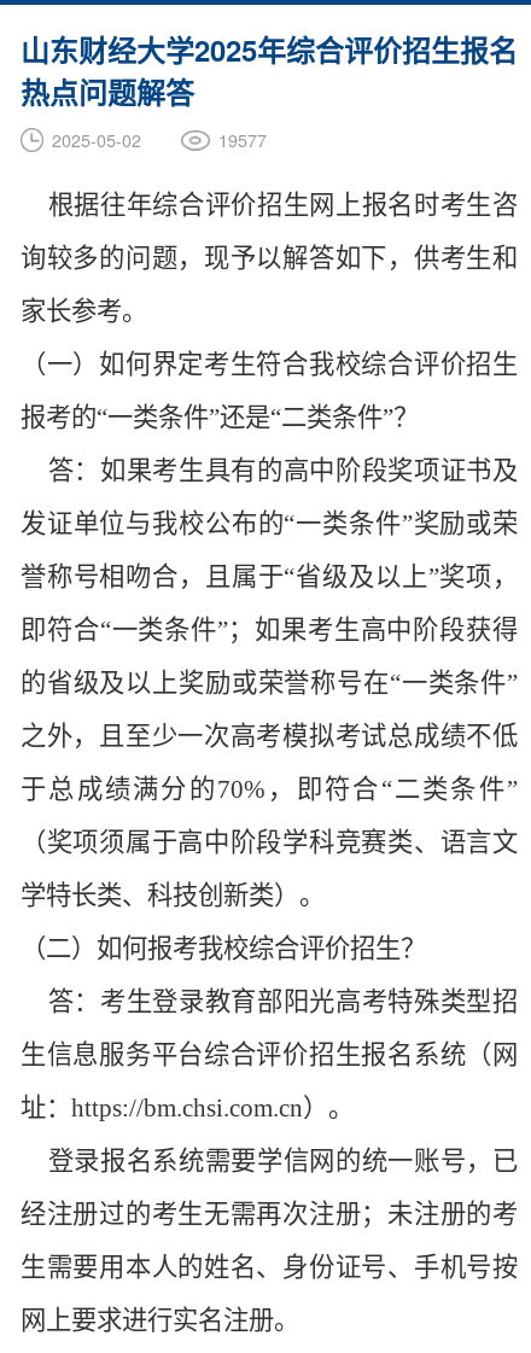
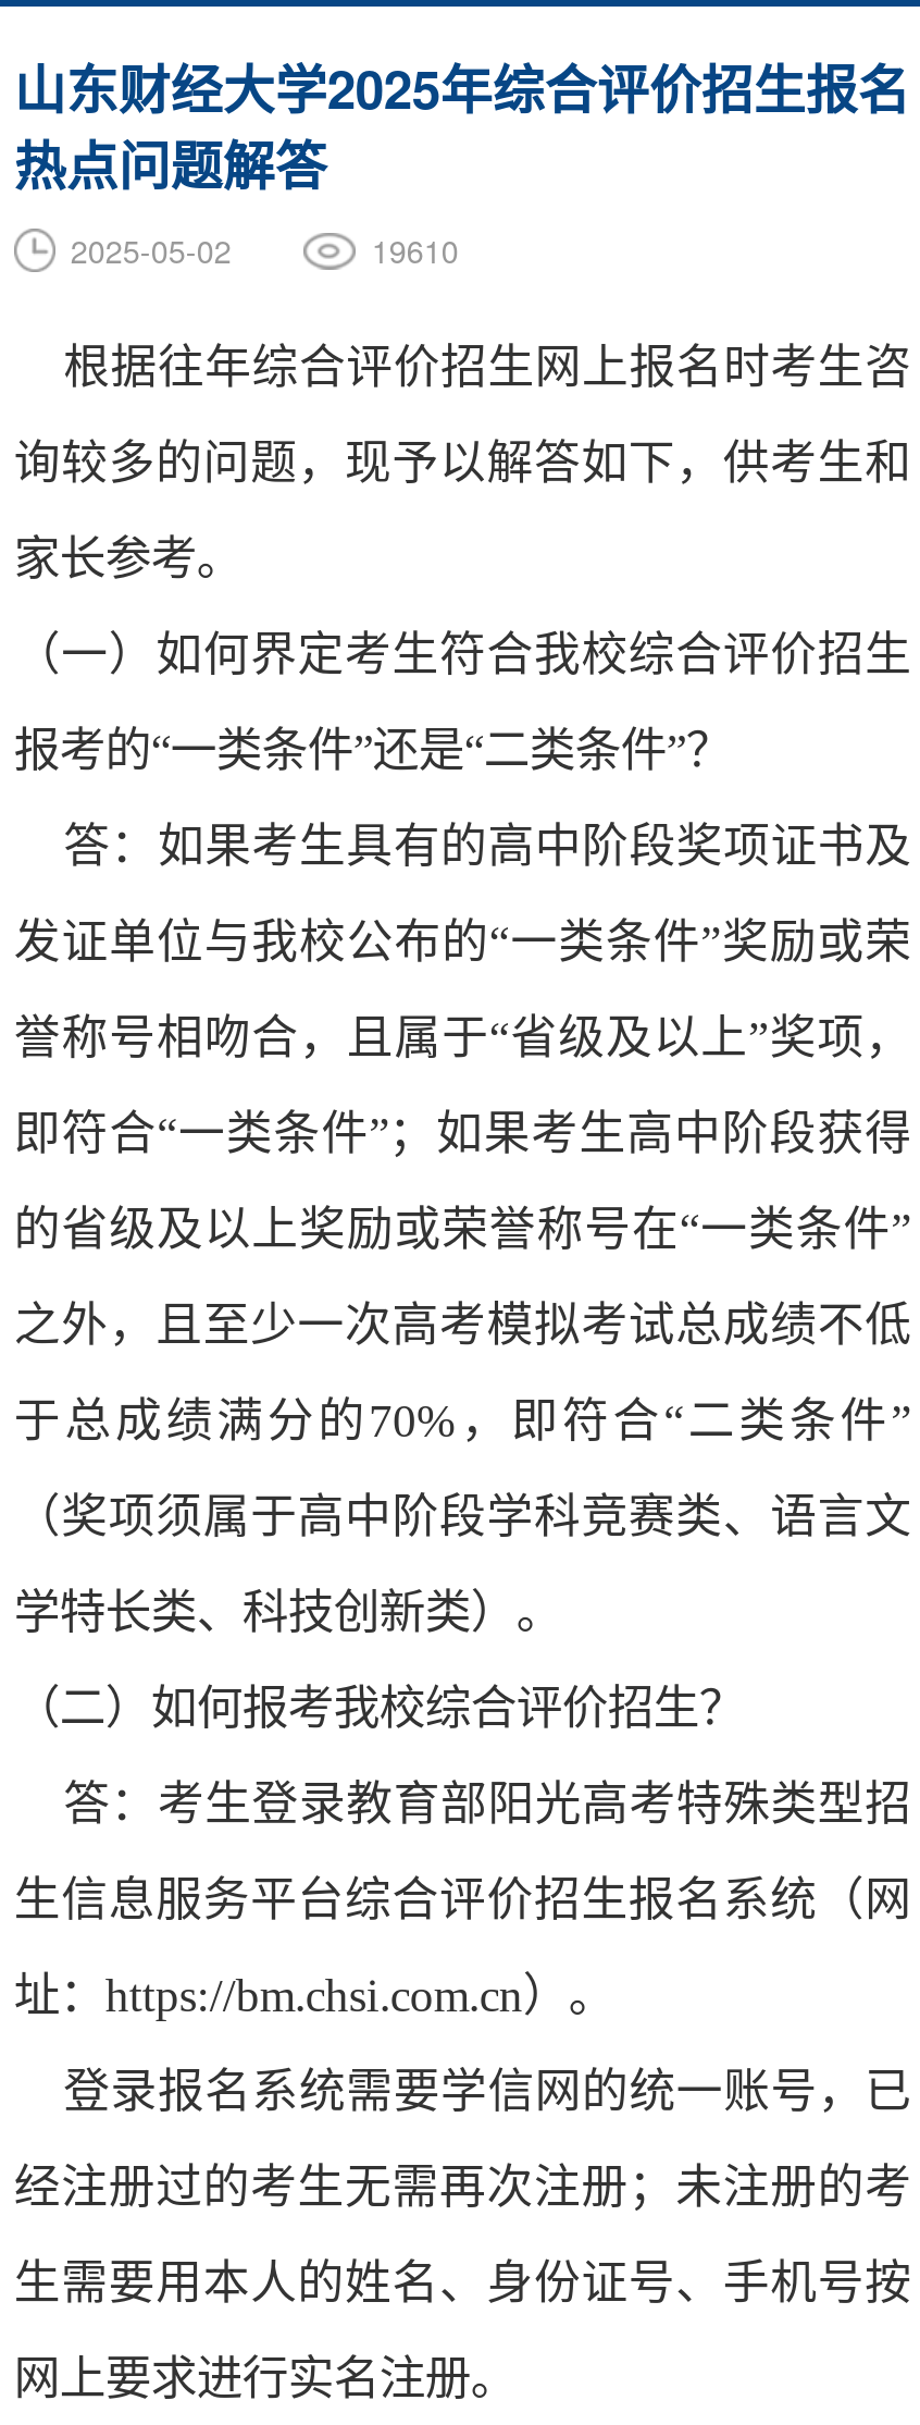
- 19577
+ 19610
